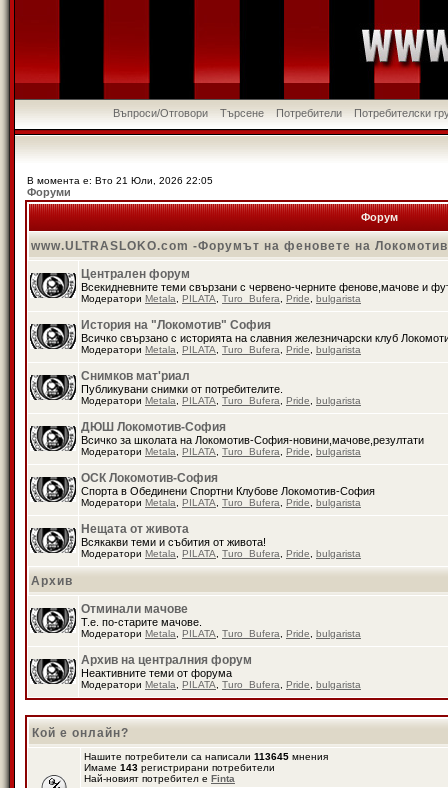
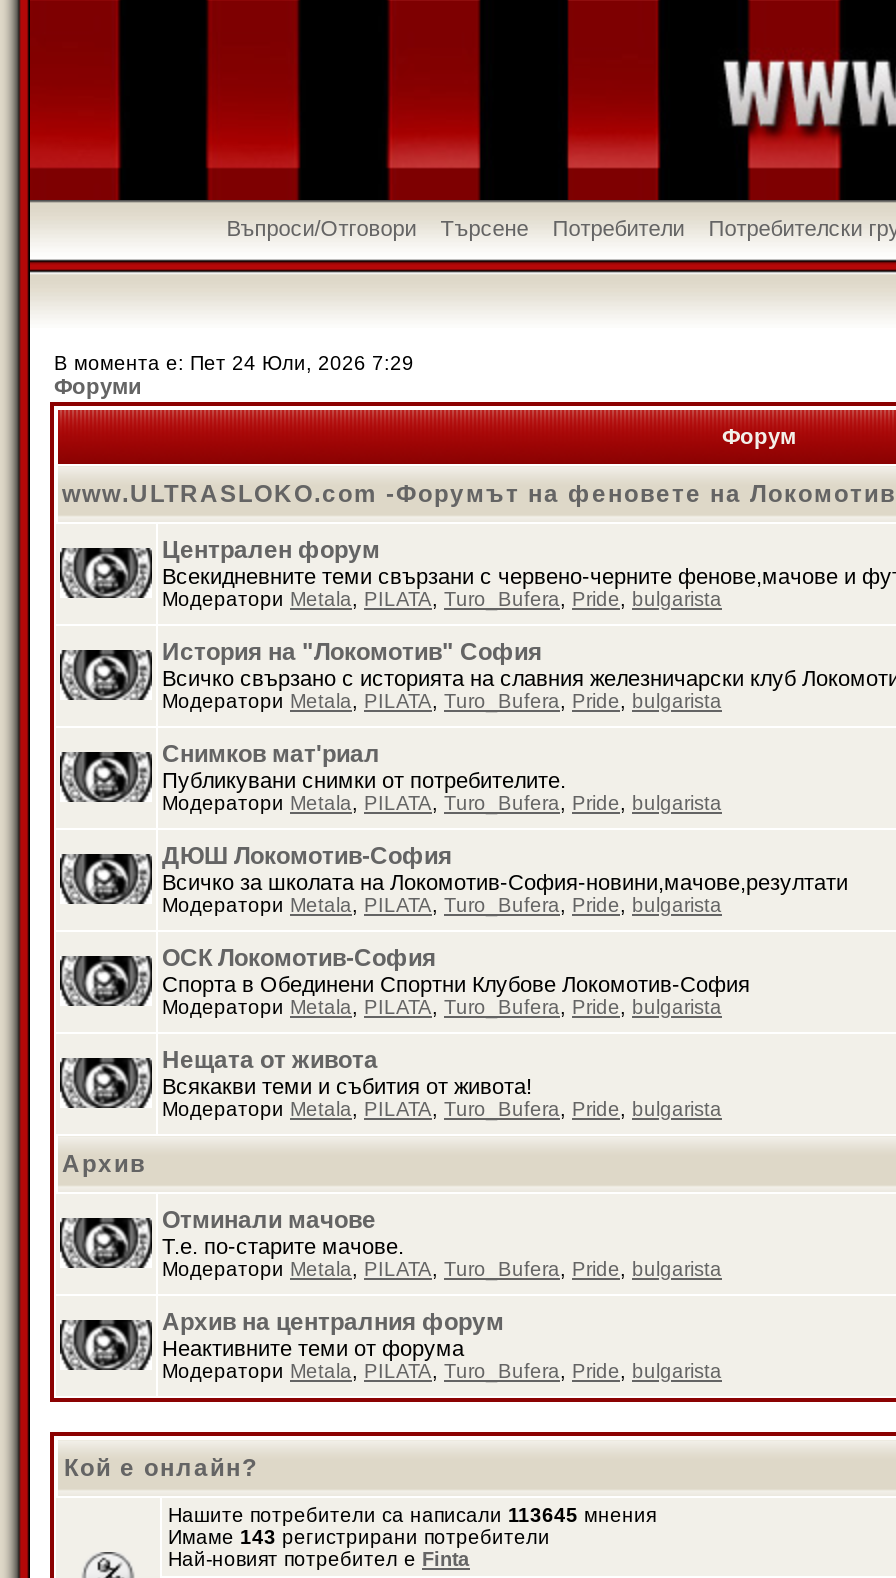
- В момента е: Вто 21 Юли, 2026 22:05
+ В момента е: Пет 24 Юли, 2026 7:29
